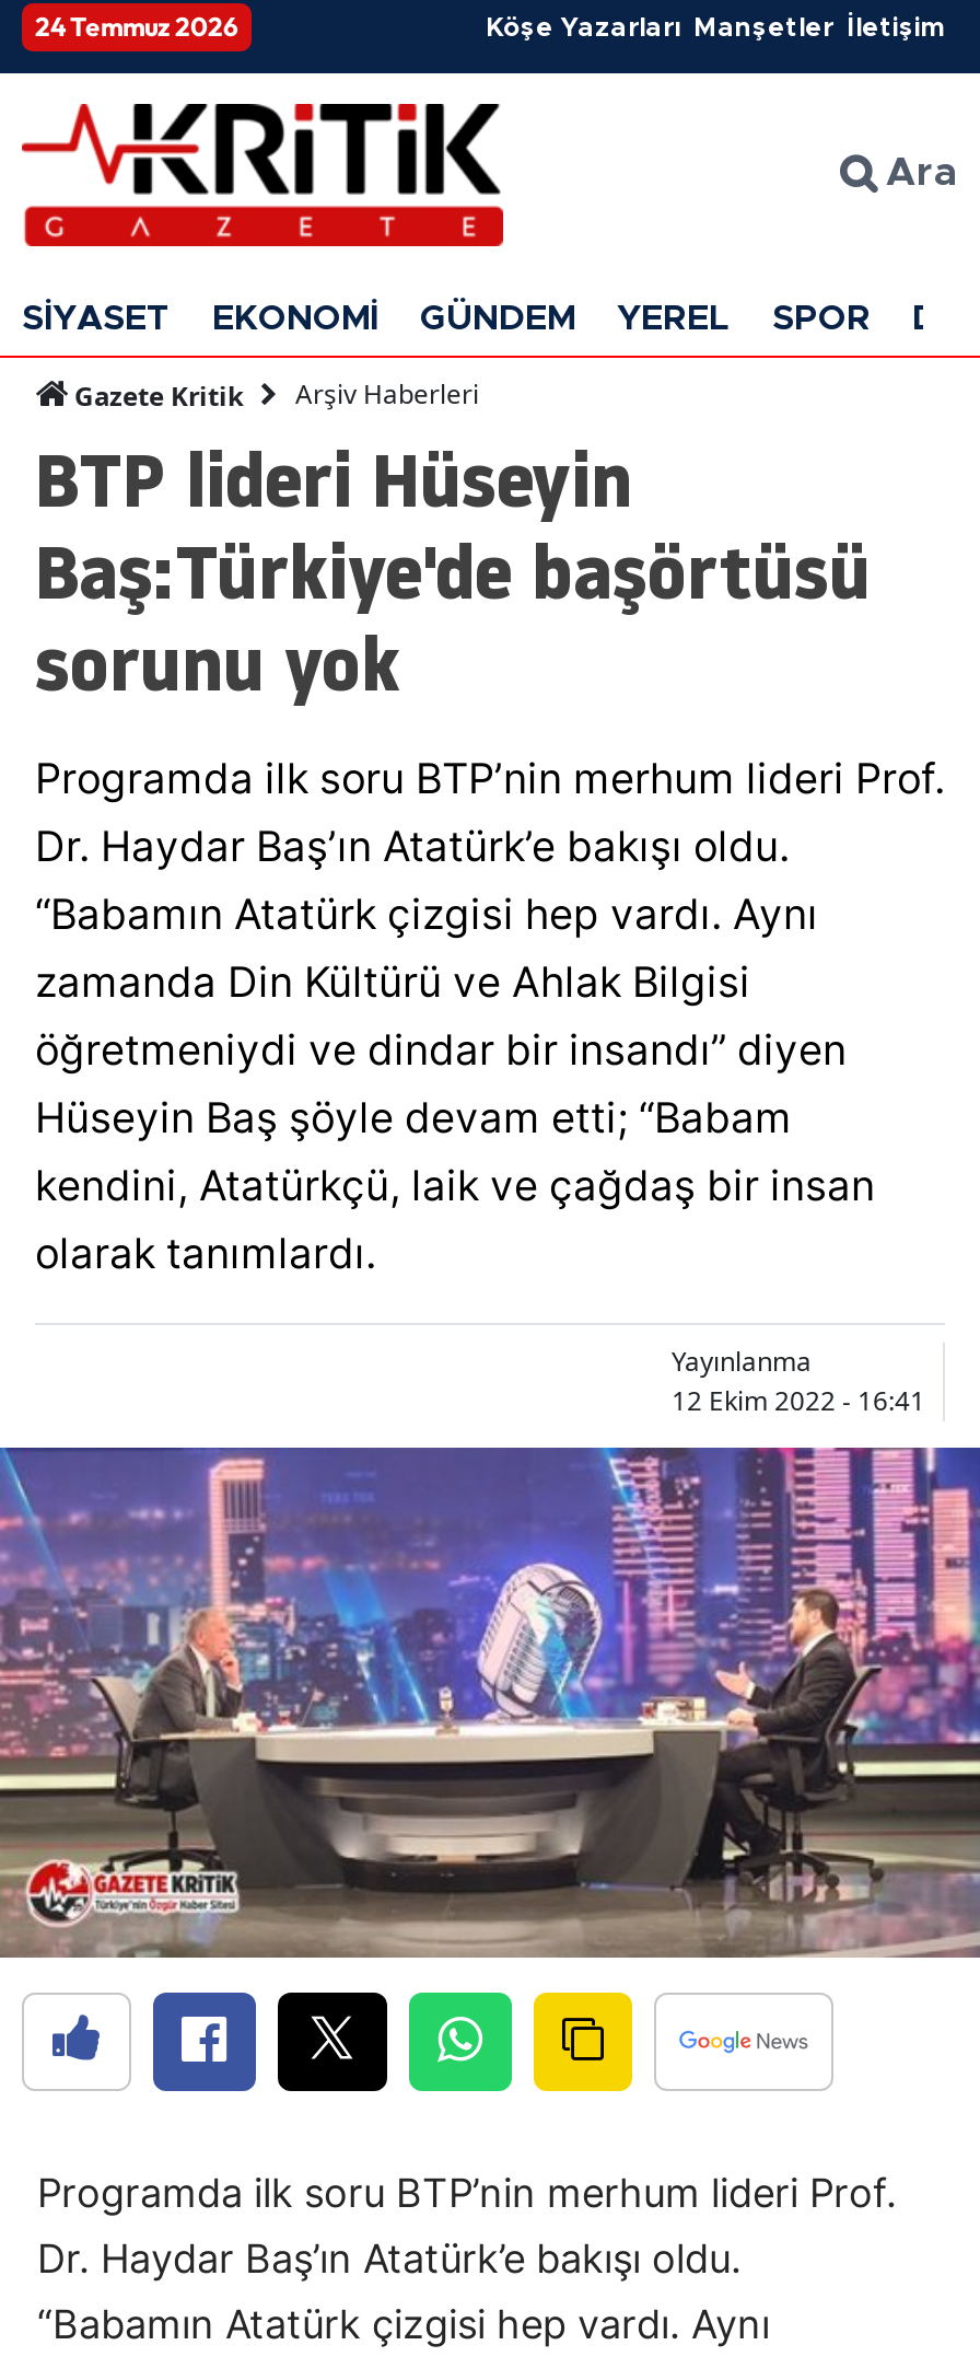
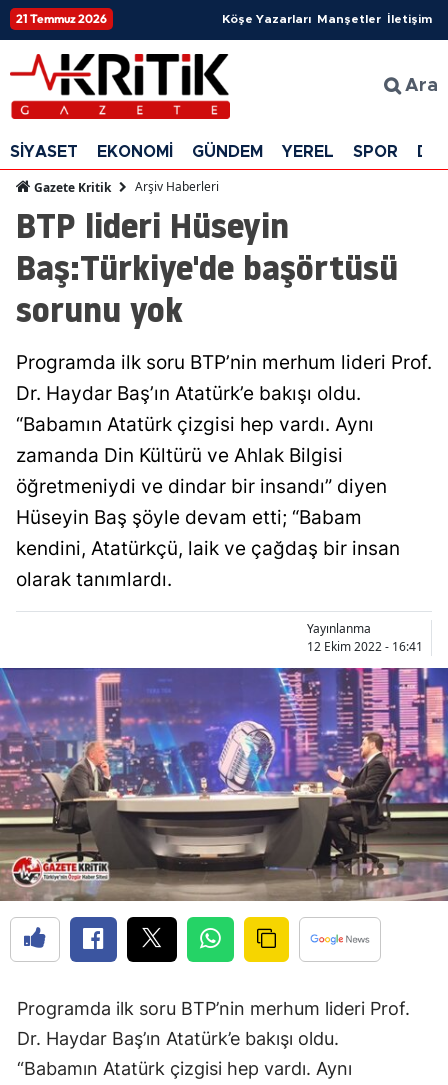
- 24 Temmuz 2026
+ 21 Temmuz 2026
